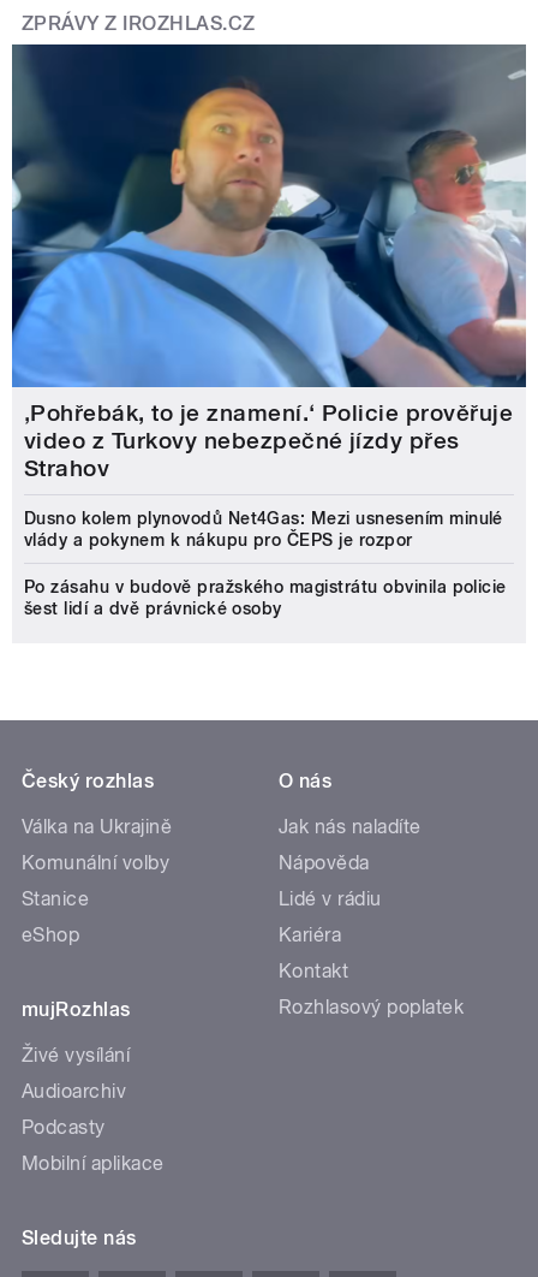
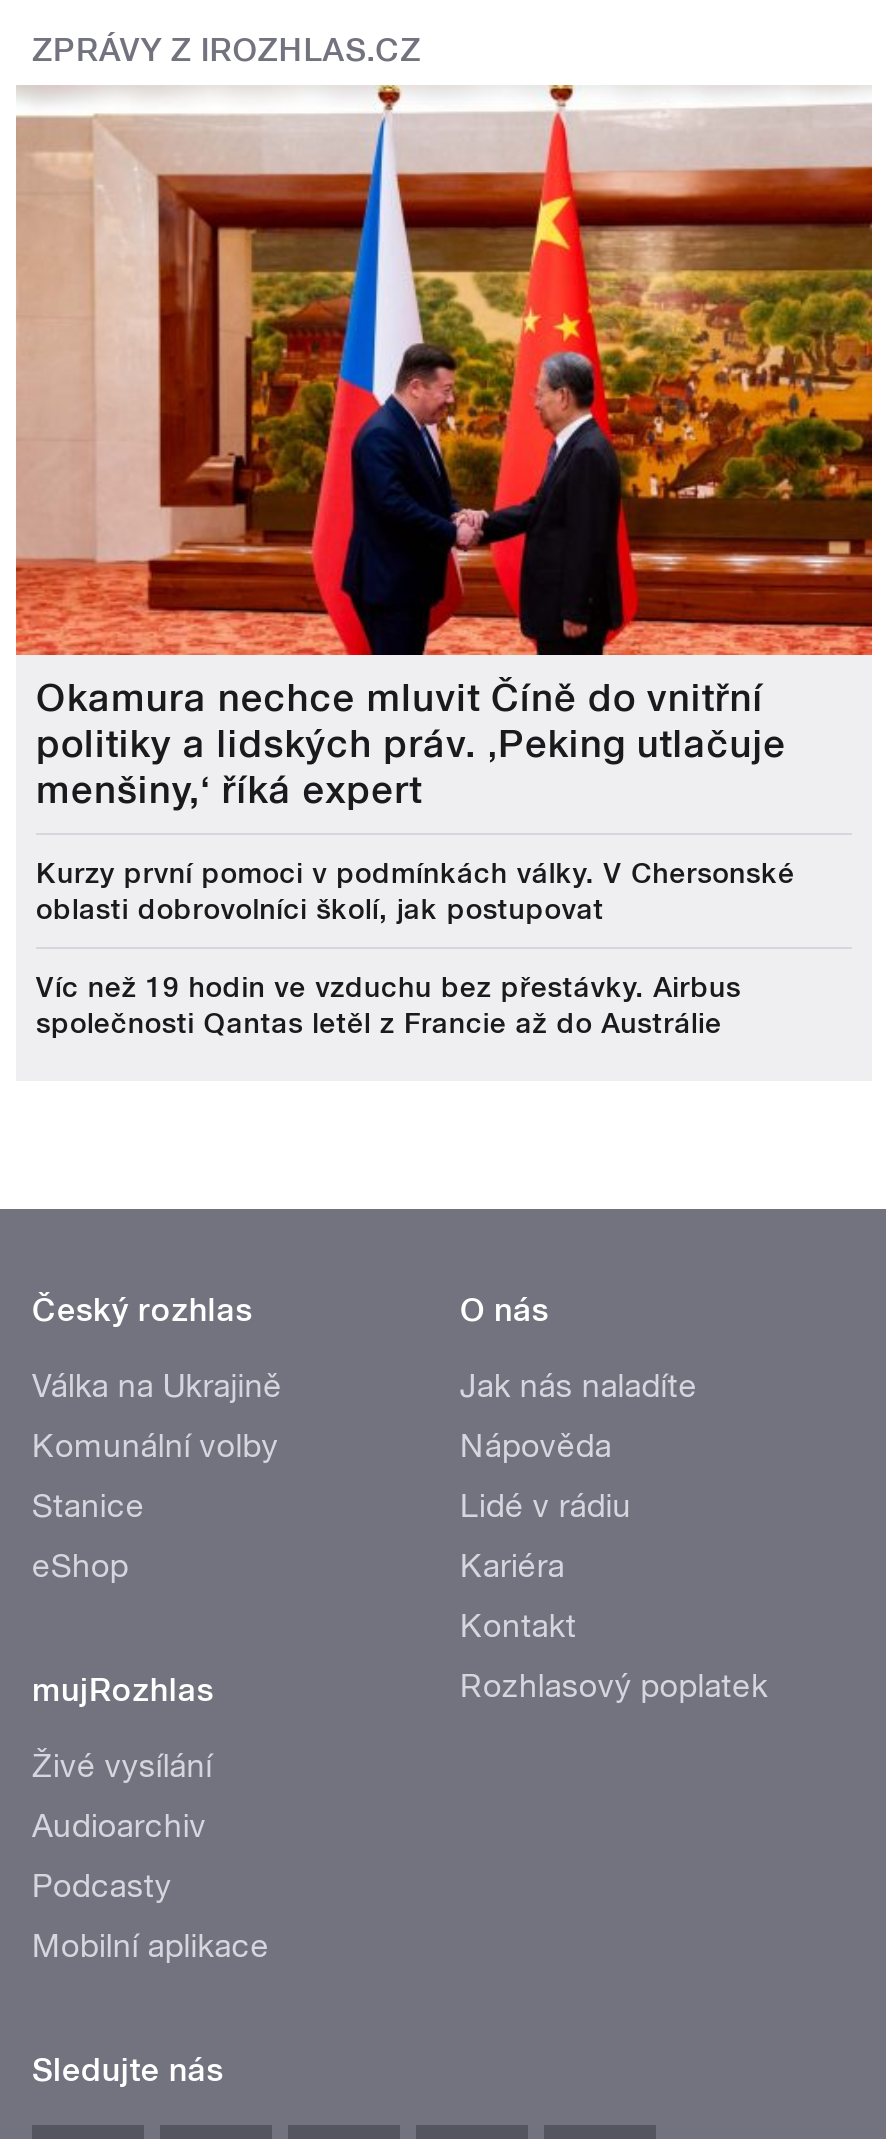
- [image]
- ‚Pohřebák, to je znamení.‘ Policie prověřuje
- video z Turkovy nebezpečné jízdy přes
- Strahov
+ [image]
+ Okamura nechce mluvit Číně do vnitřní
+ politiky a lidských práv. ‚Peking utlačuje
+ menšiny,‘ říká expert

- Dusno kolem plynovodů Net4Gas: Mezi usnesením minulé
- vlády a pokynem k nákupu pro ČEPS je rozpor
+ Kurzy první pomoci v podmínkách války. V Chersonské
+ oblasti dobrovolníci školí, jak postupovat

- Po zásahu v budově pražského magistrátu obvinila policie
- šest lidí a dvě právnické osoby
+ Víc než 19 hodin ve vzduchu bez přestávky. Airbus
+ společnosti Qantas letěl z Francie až do Austrálie
